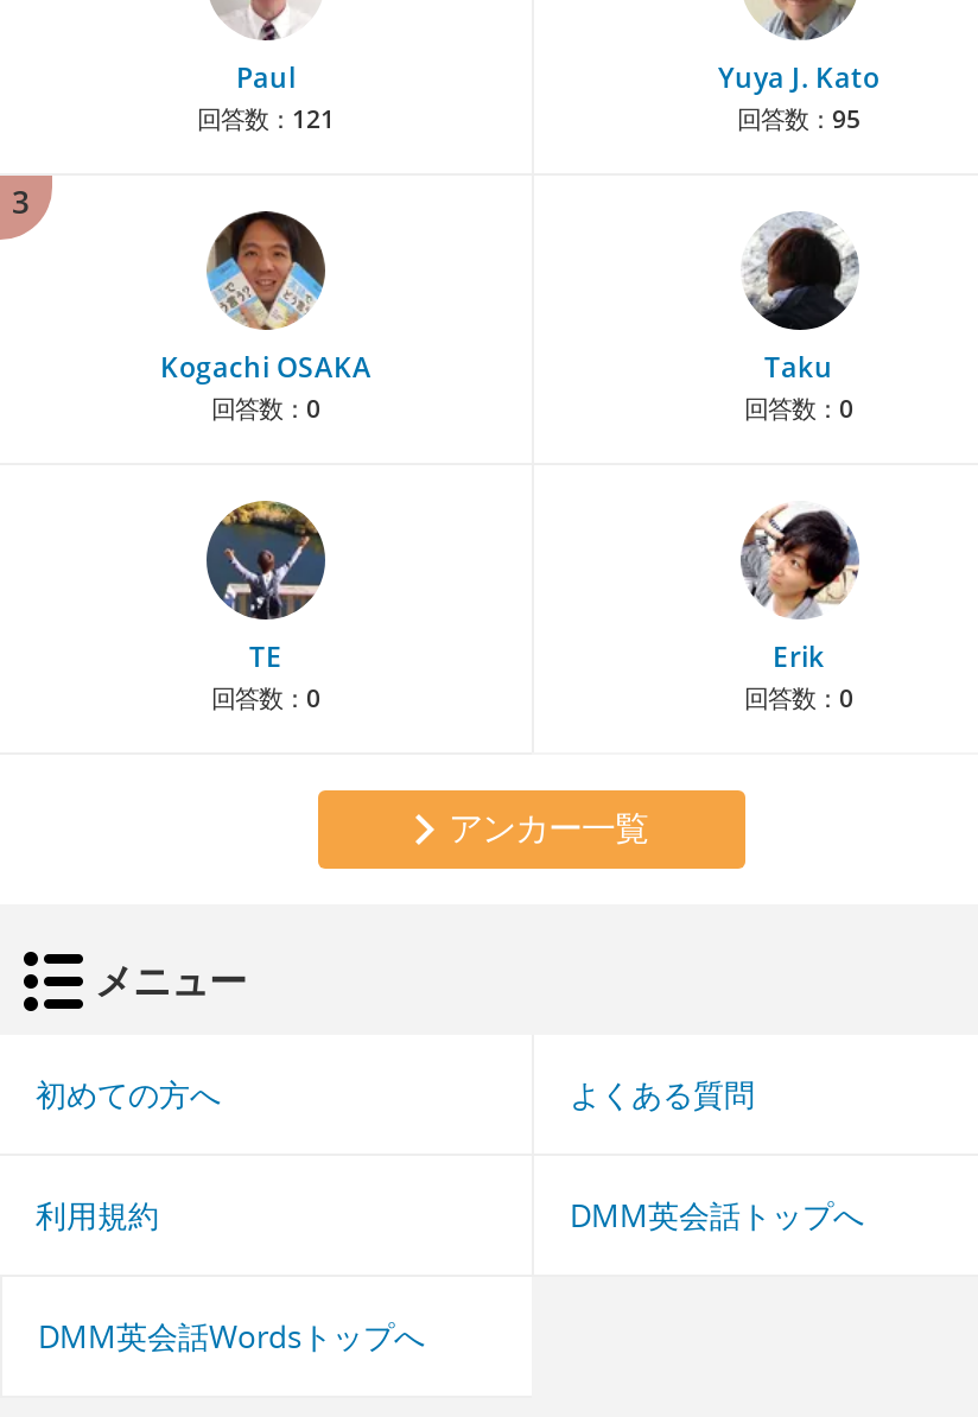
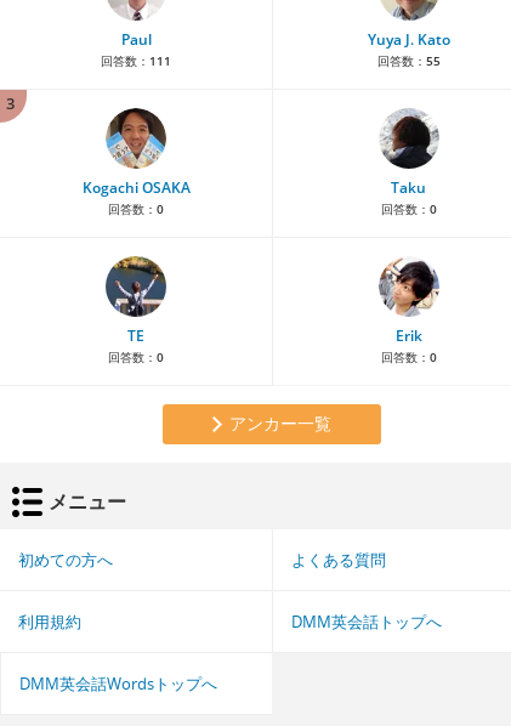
- 回答数：121
+ 回答数：111

- 回答数：95
+ 回答数：55
